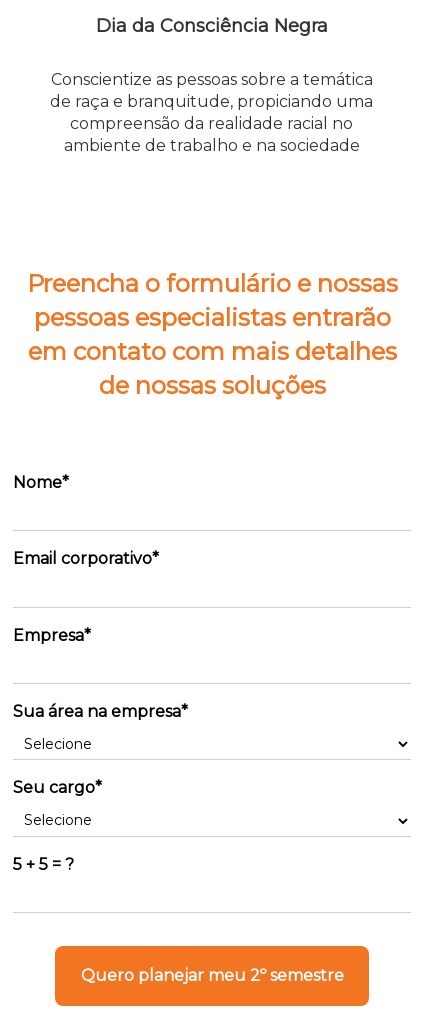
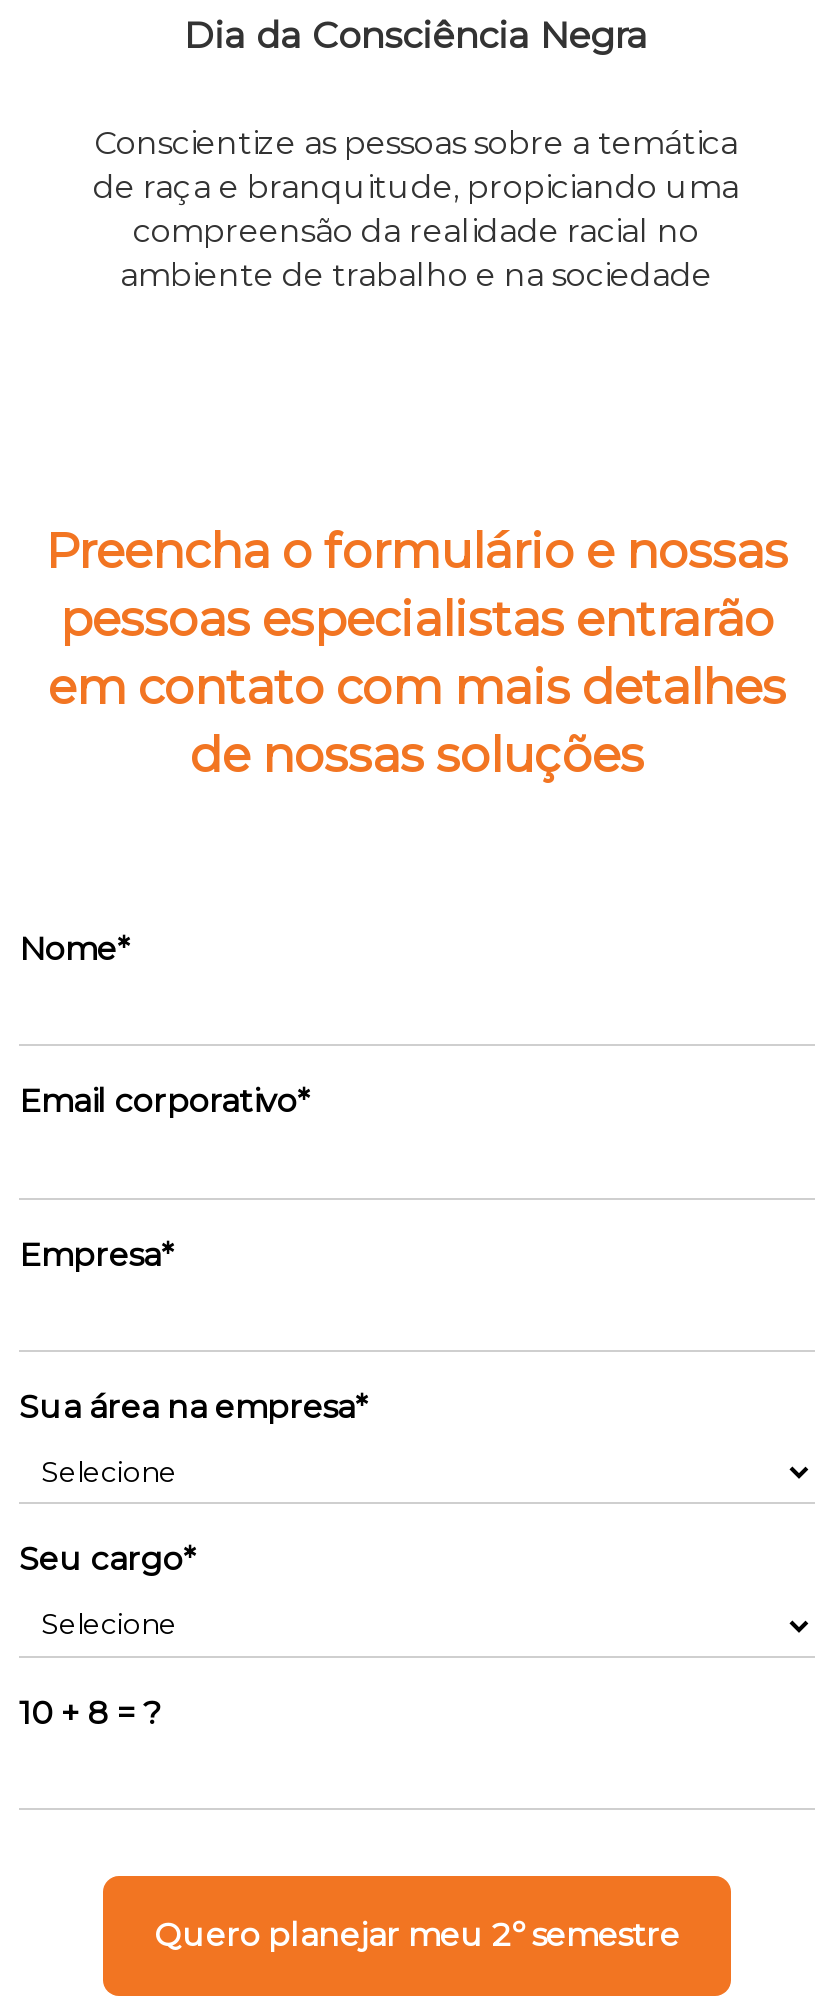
- 5 + 5 = ?
+ 10 + 8 = ?
